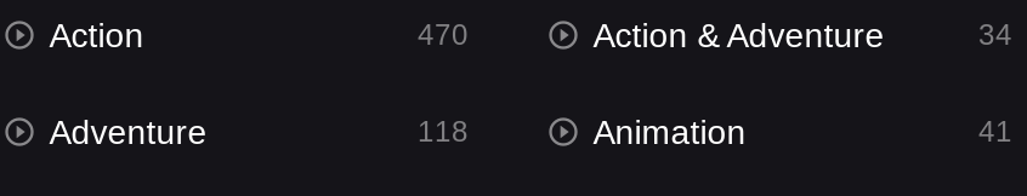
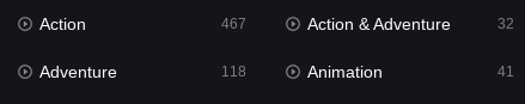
- 470
+ 467

- 34
+ 32
